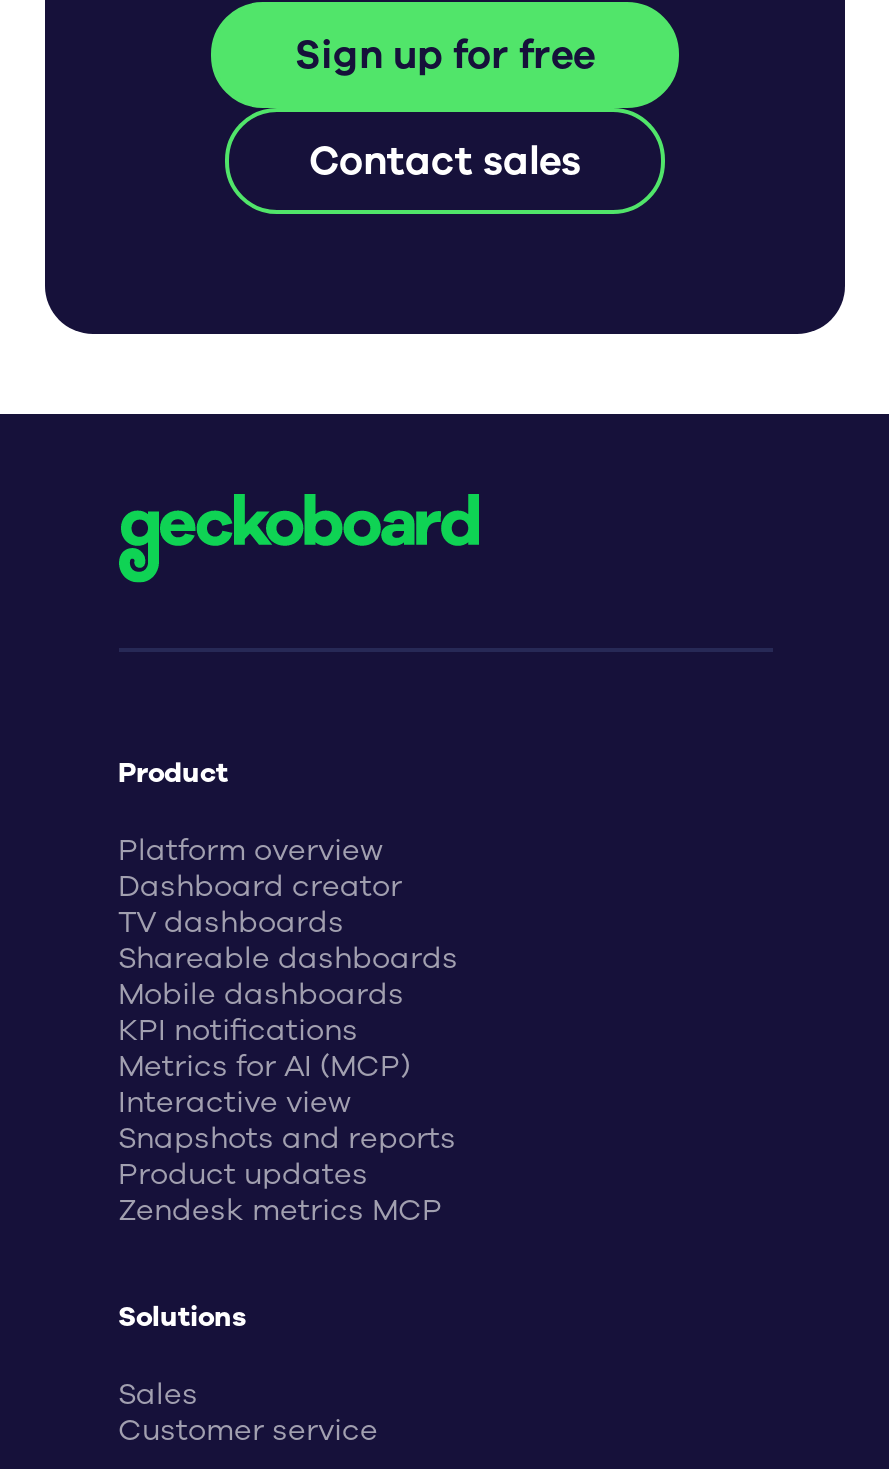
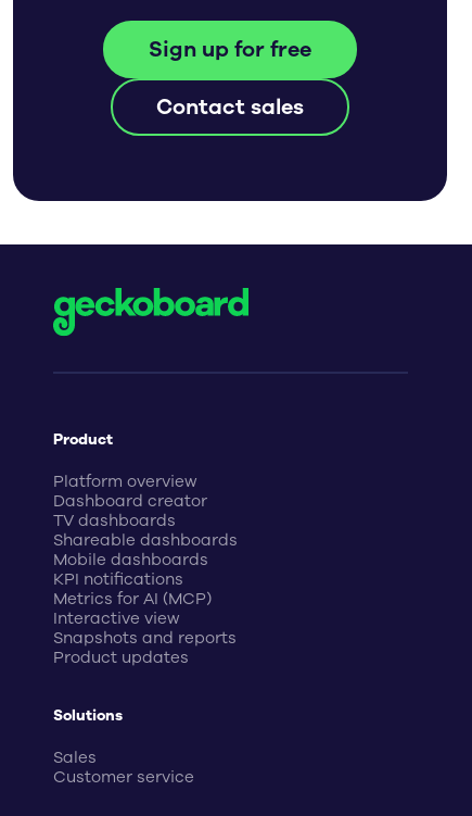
- Zendesk metrics MCP
